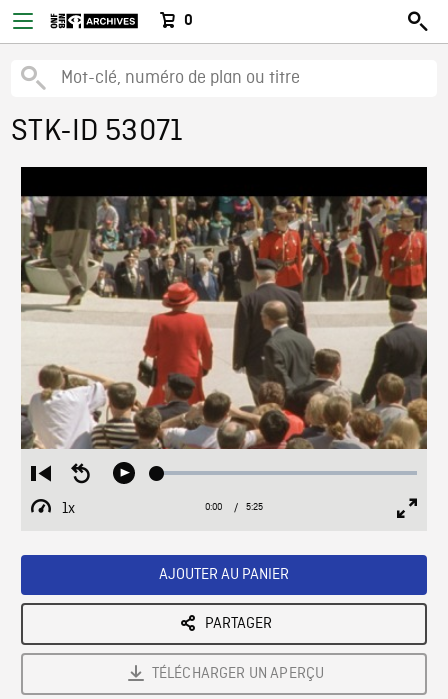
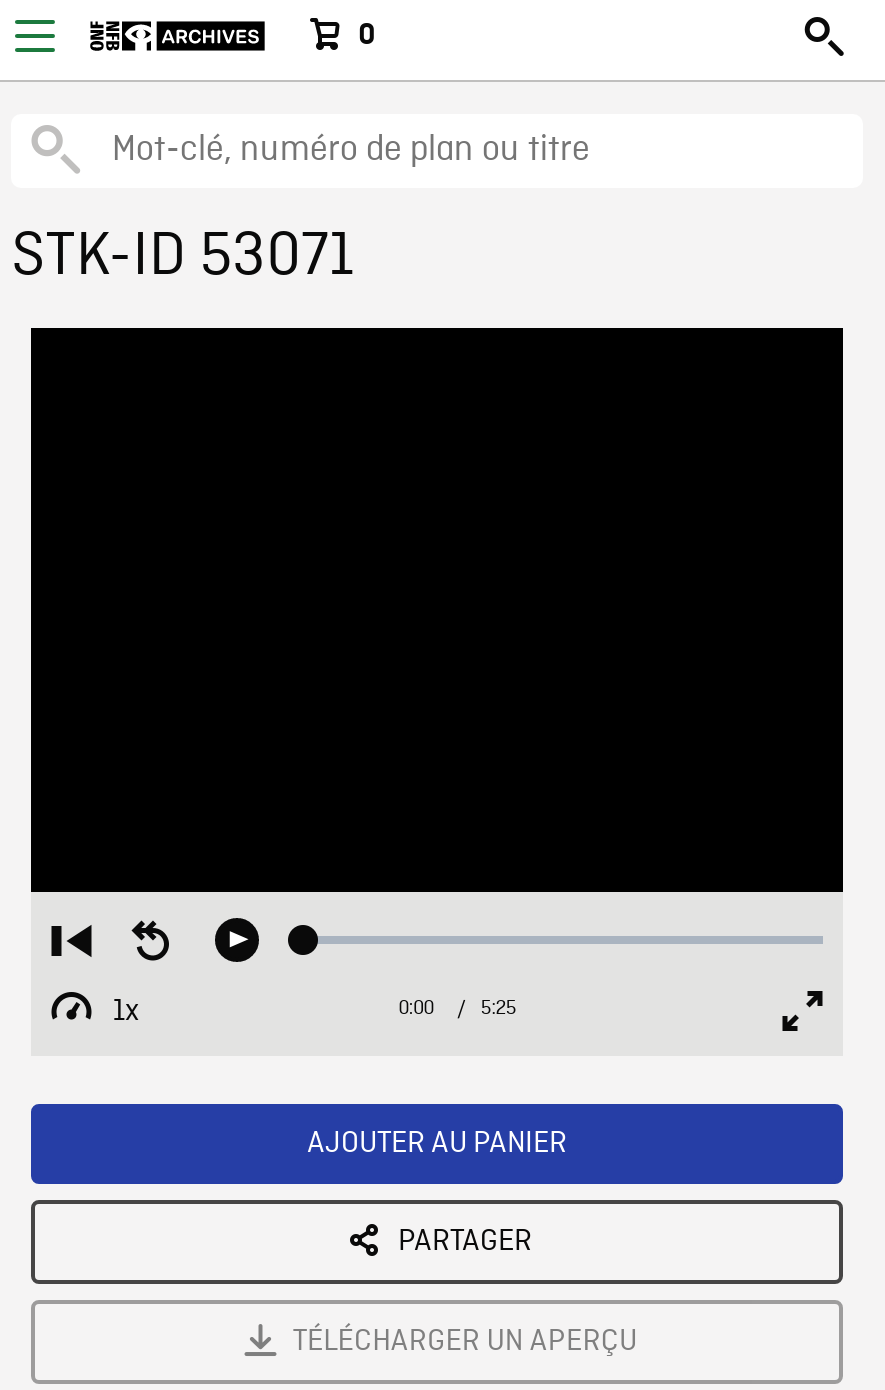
- [image]
